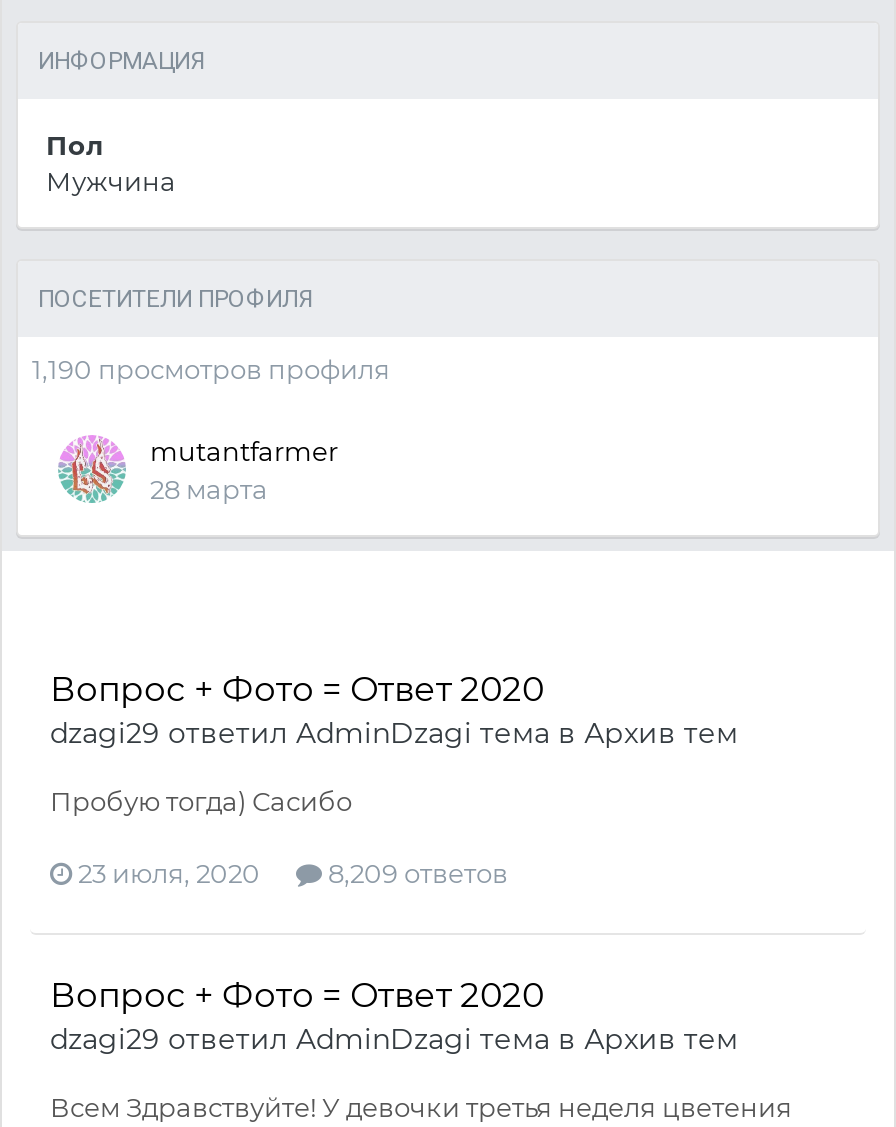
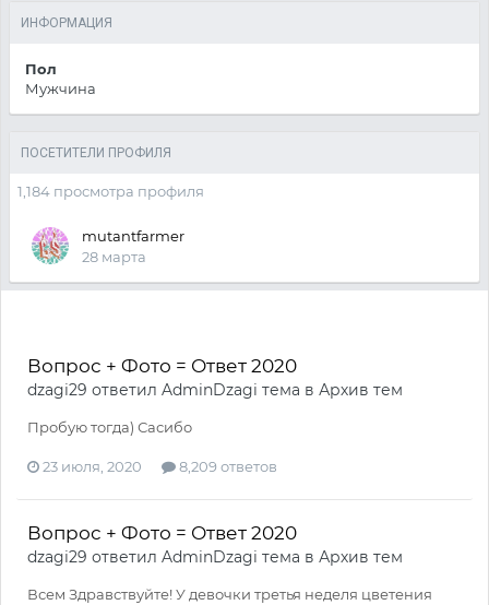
- 1,190 просмотров профиля
+ 1,184 просмотра профиля
